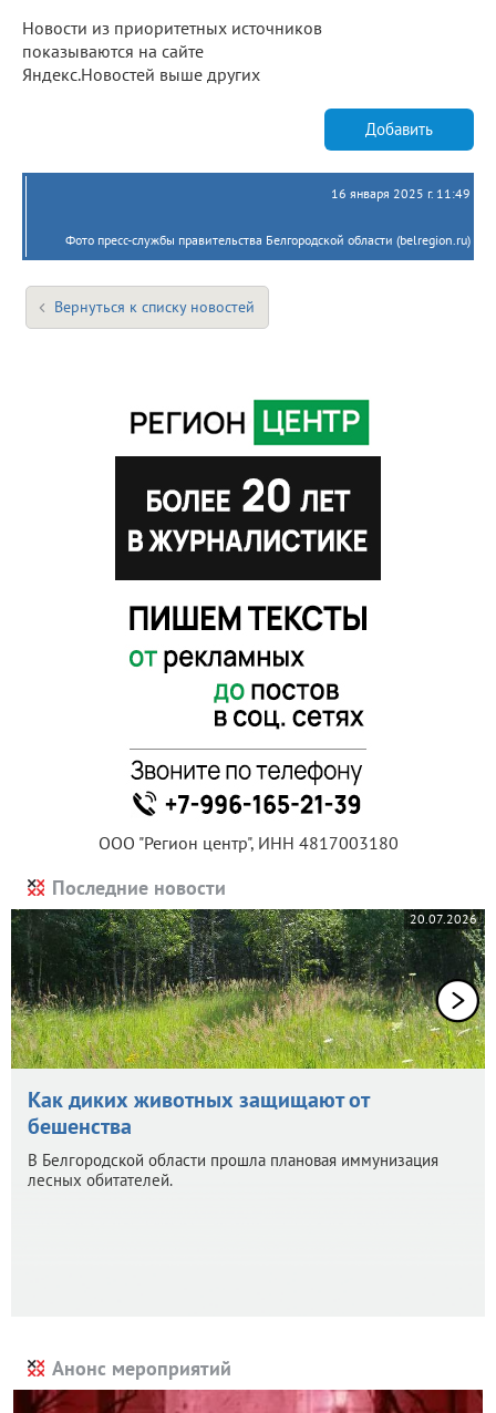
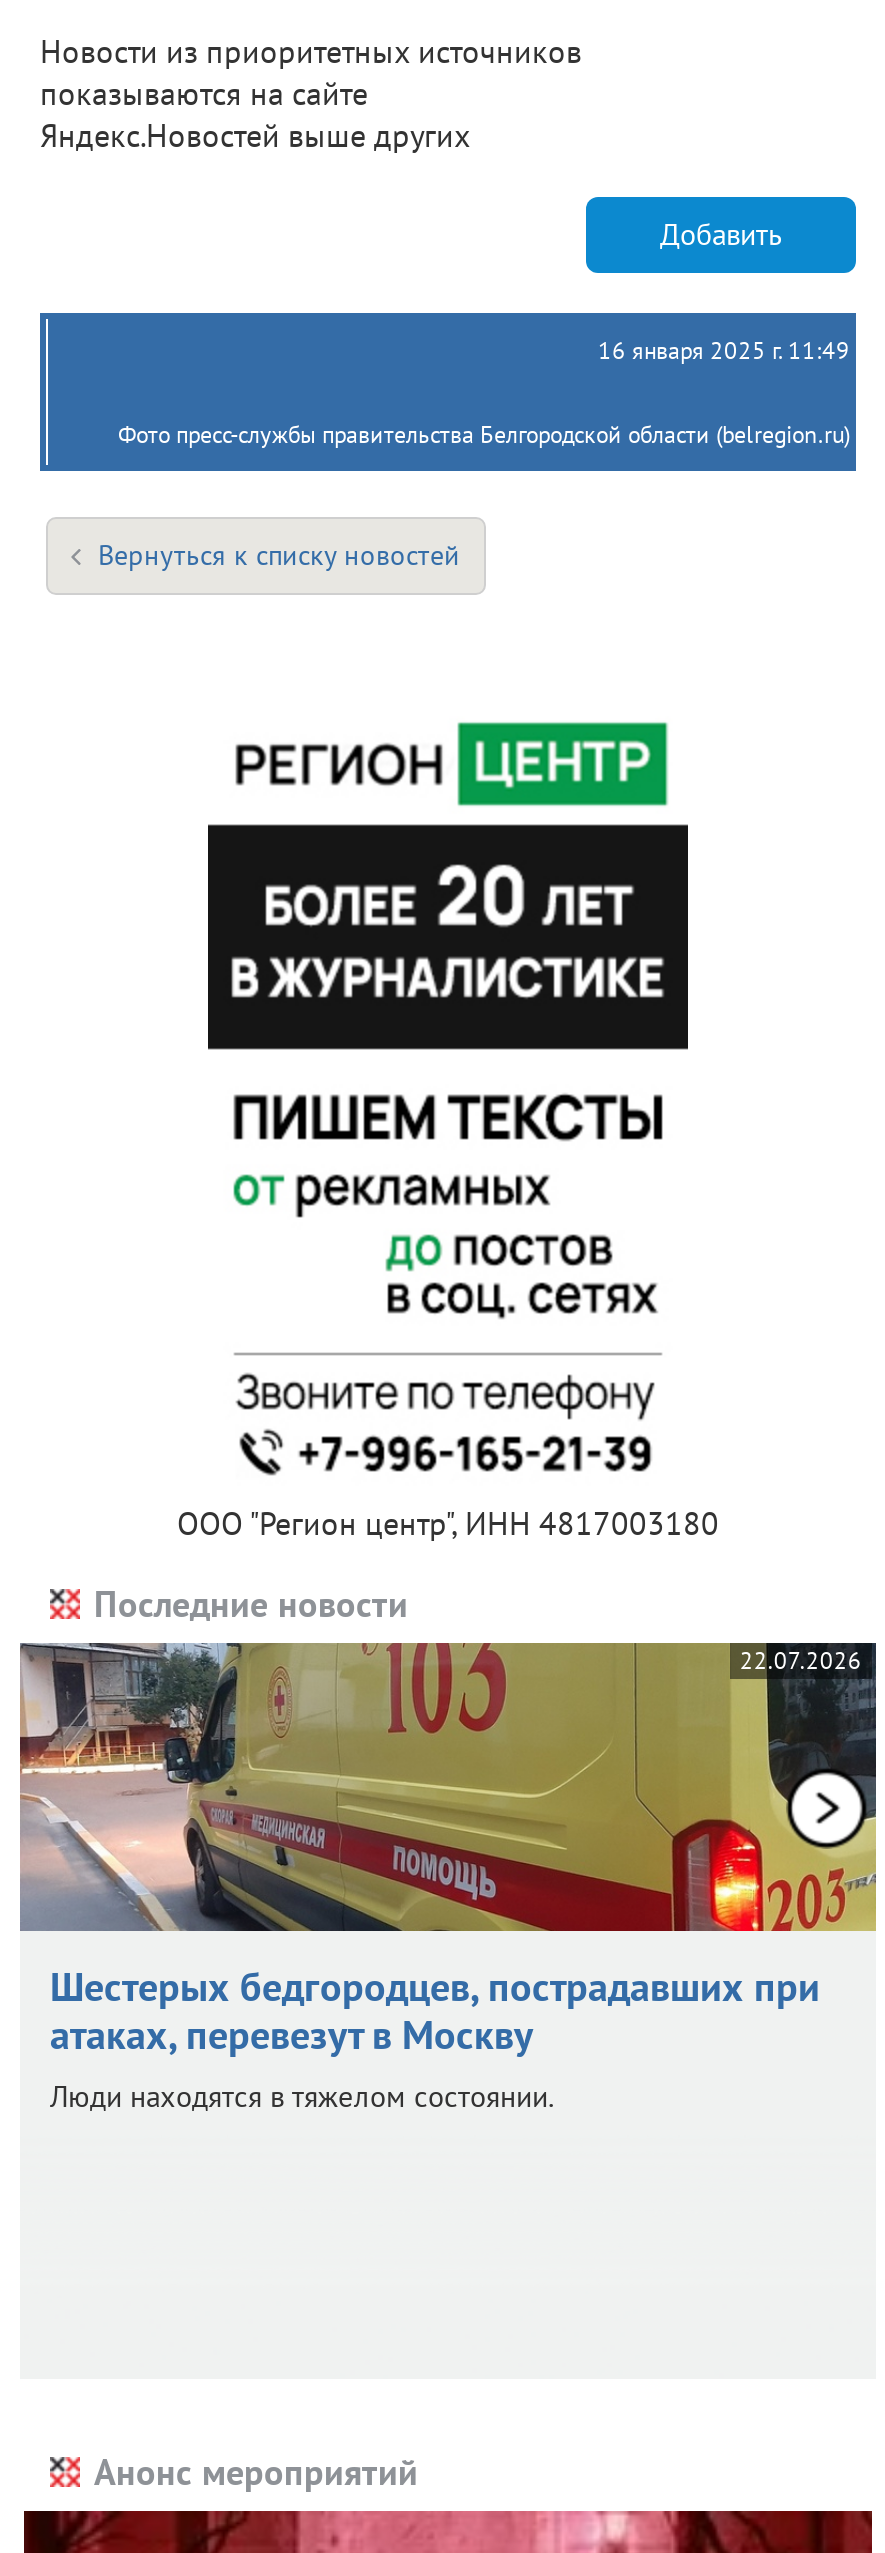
- [image]
- 20.07.2026
+ [image]
+ 22.07.2026

- Как диких животных защищают от
- бешенства
- В Белгородской области прошла плановая иммунизация
- лесных обитателей.
+ Шестерых бедгородцев, пострадавших при
+ атаках, перевезут в Москву
+ Люди находятся в тяжелом состоянии.
